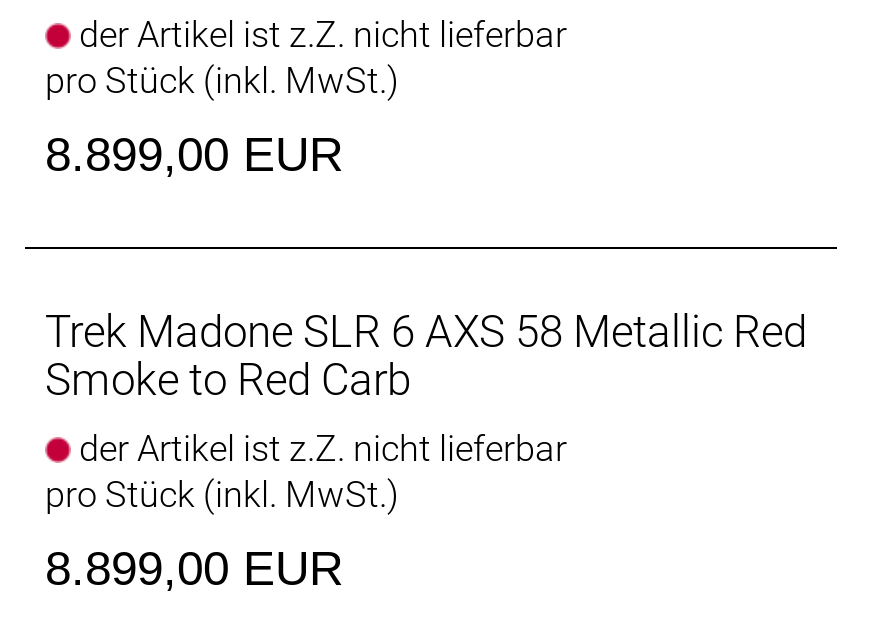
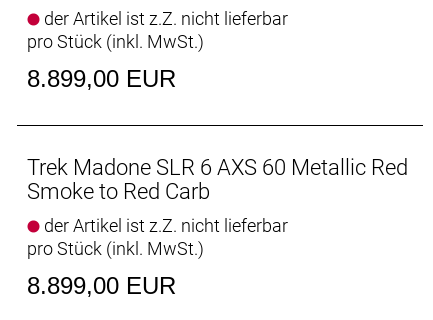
- Trek Madone SLR 6 AXS 58 Metallic Red
+ Trek Madone SLR 6 AXS 60 Metallic Red
